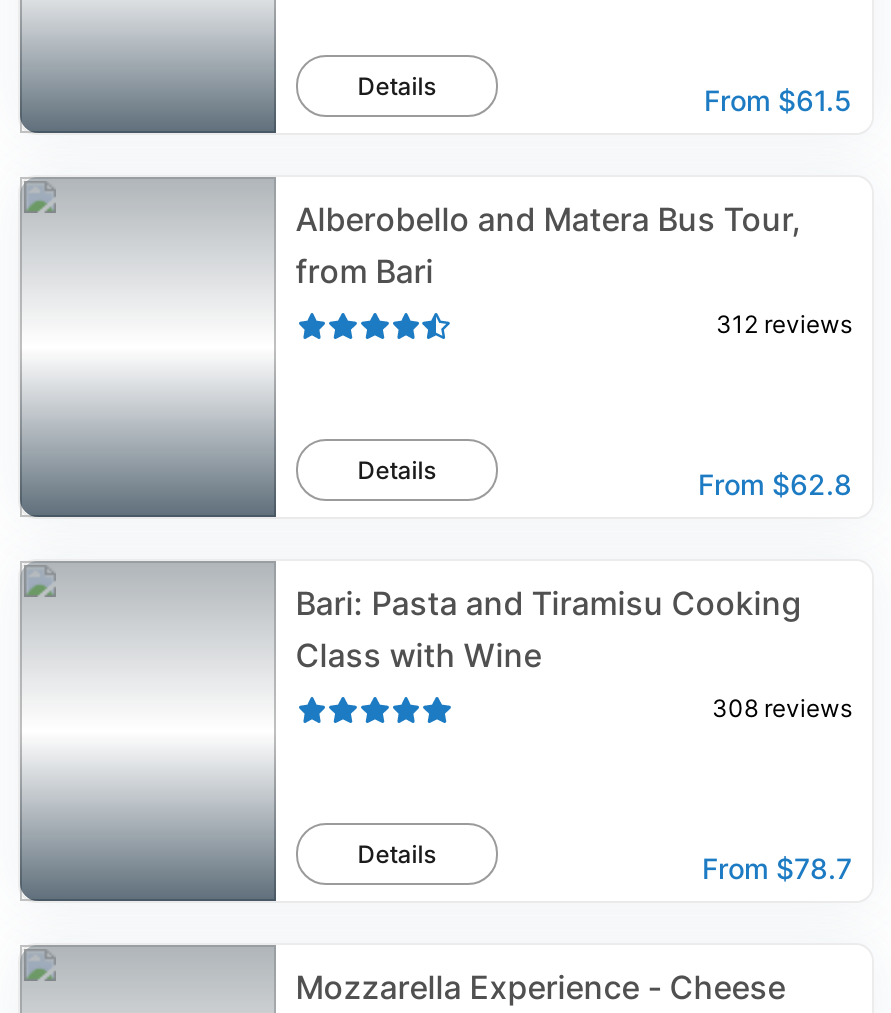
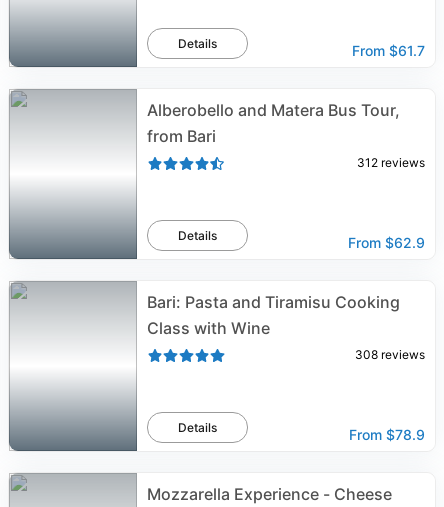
- From $61.5
+ From $61.7

- From $62.8
+ From $62.9

- From $78.7
+ From $78.9
